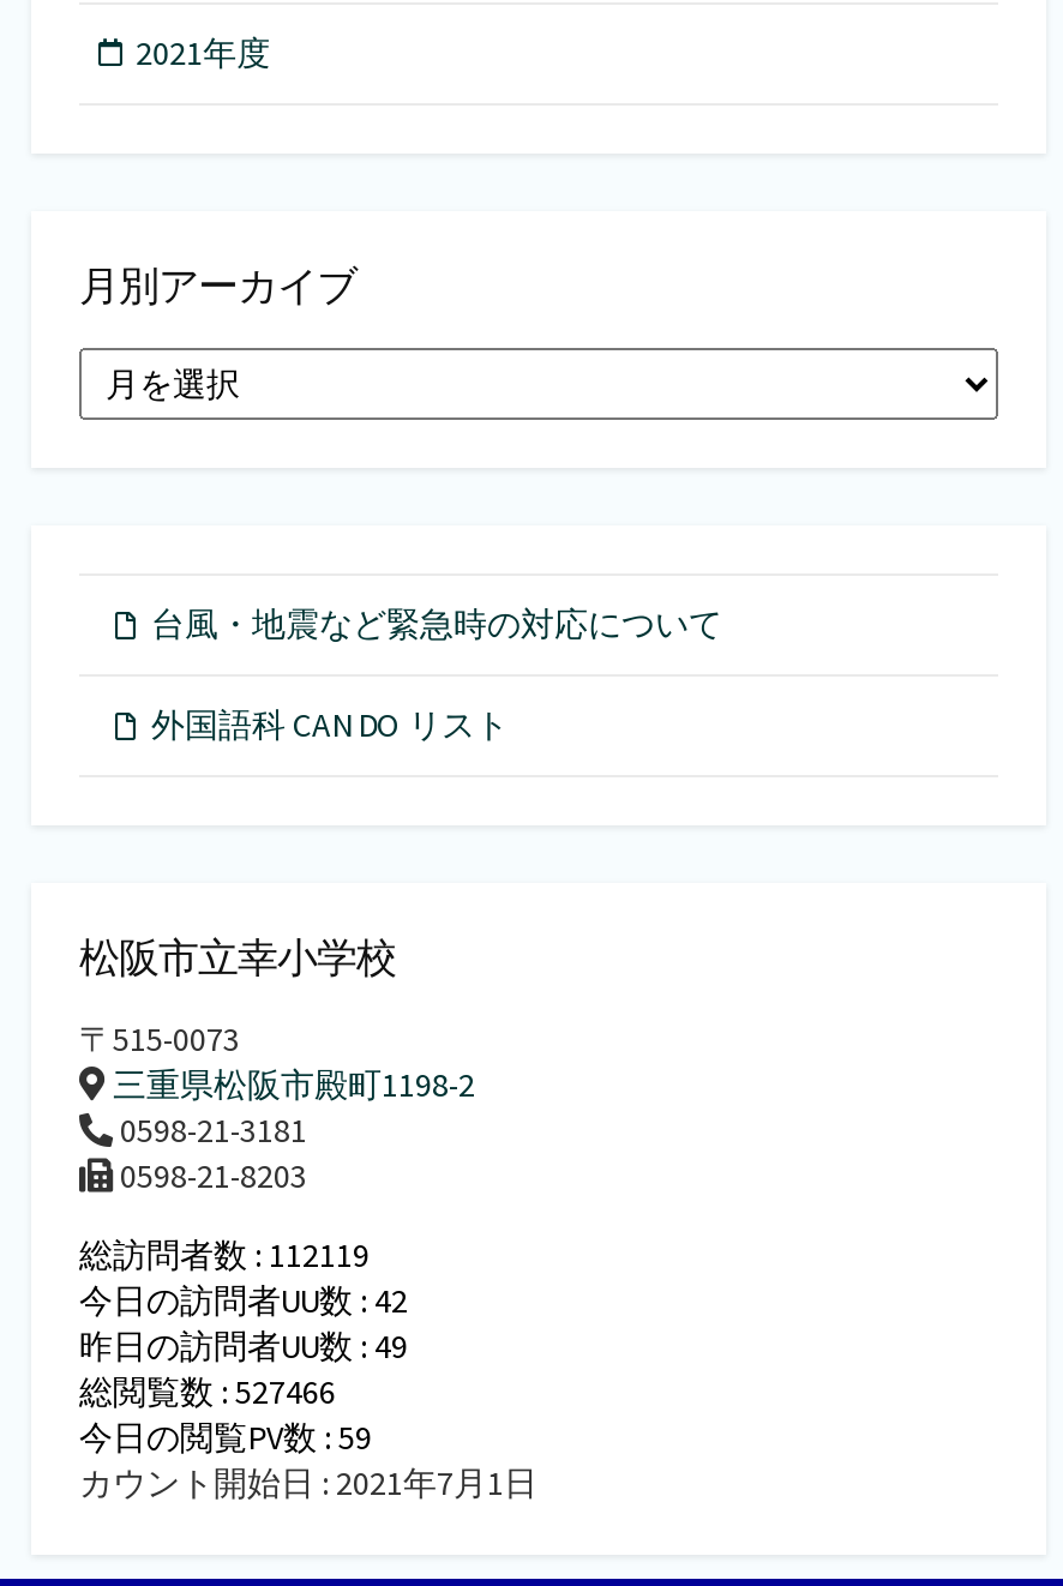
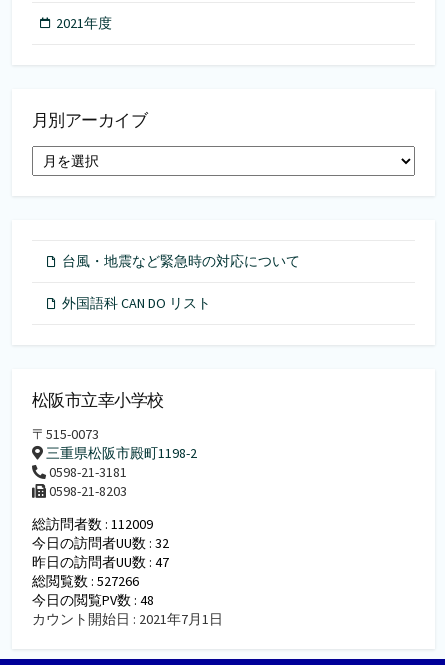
- 総訪問者数 : 112119
+ 総訪問者数 : 112009

- 今日の訪問者UU数 : 42
+ 今日の訪問者UU数 : 32

- 昨日の訪問者UU数 : 49
+ 昨日の訪問者UU数 : 47

- 総閲覧数 : 527466
+ 総閲覧数 : 527266

- 今日の閲覧PV数 : 59
+ 今日の閲覧PV数 : 48
